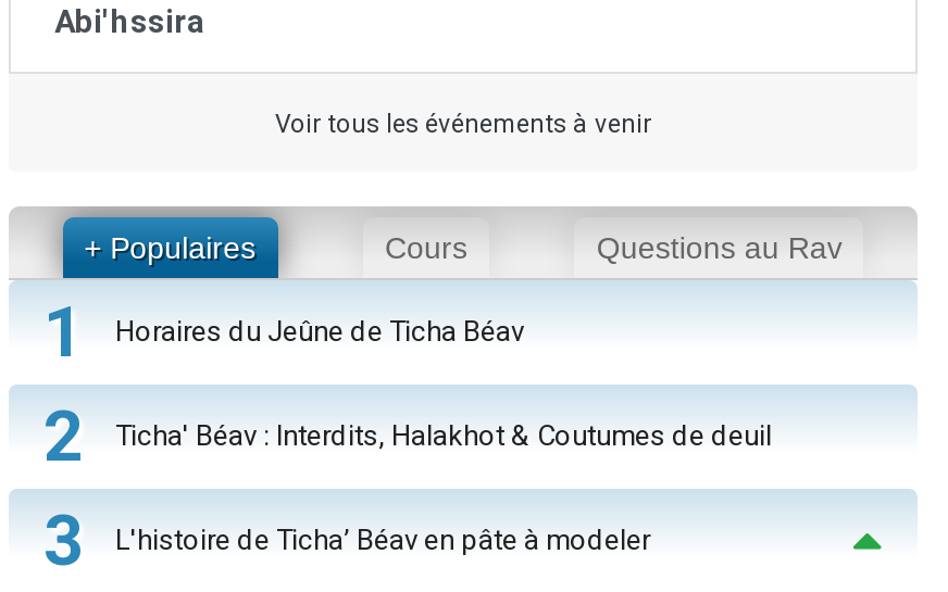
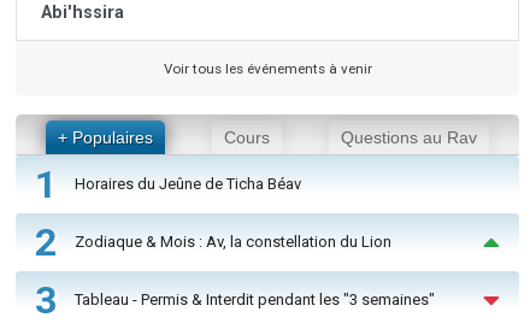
- Ticha' Béav : Interdits, Halakhot & Coutumes de deuil
+ Zodiaque & Mois : Av, la constellation du Lion

- L'histoire de Ticha’ Béav en pâte à modeler
+ Tableau - Permis & Interdit pendant les "3 semaines"
